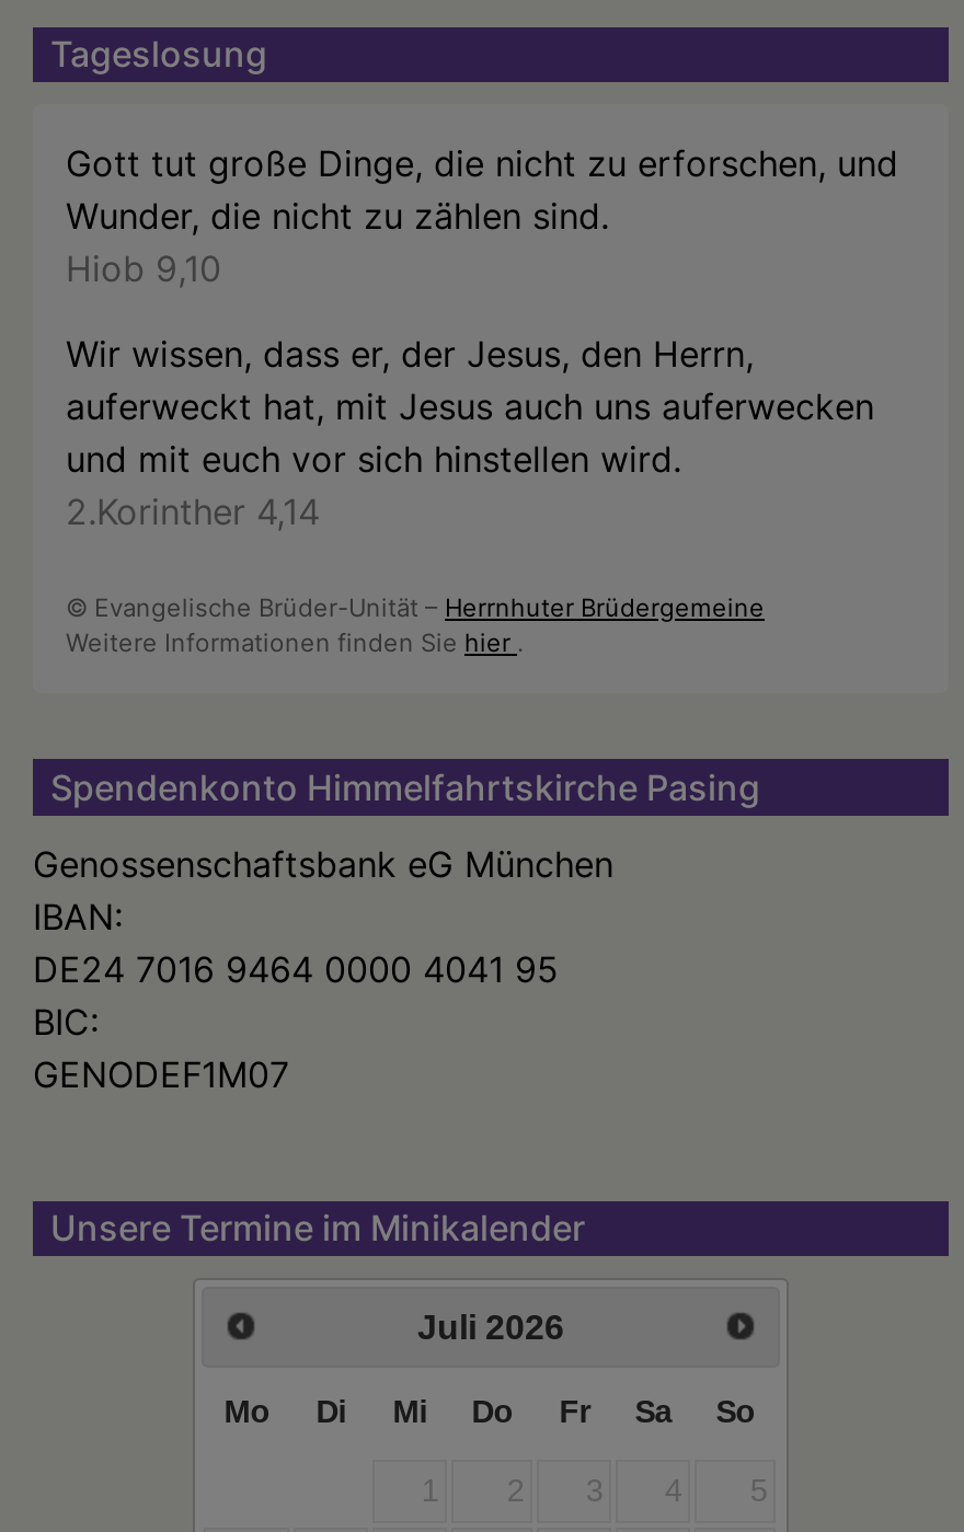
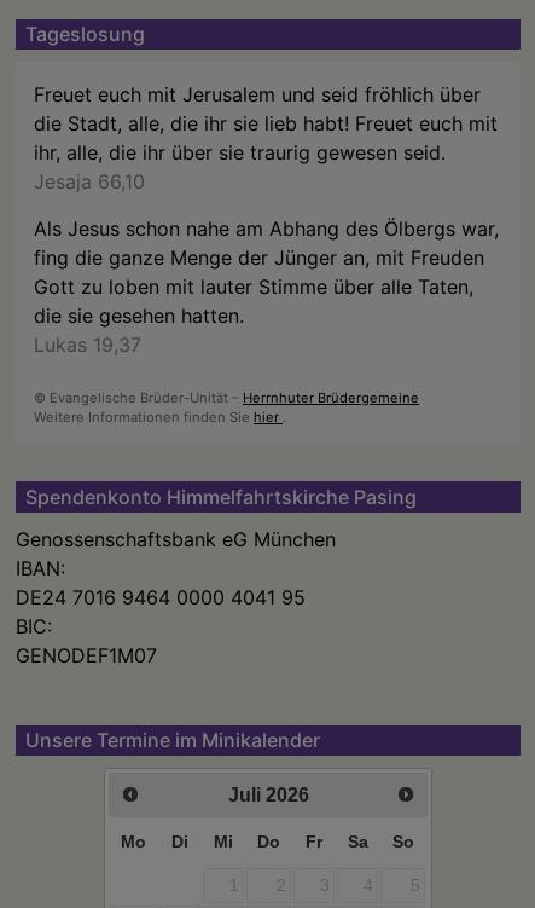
- Gott tut große Dinge, die nicht zu erforschen, und
- Wunder, die nicht zu zählen sind.
- Hiob 9,10
+ Freuet euch mit Jerusalem und seid fröhlich über
+ die Stadt, alle, die ihr sie lieb habt! Freuet euch mit
+ ihr, alle, die ihr über sie traurig gewesen seid.
+ Jesaja 66,10

- Wir wissen, dass er, der Jesus, den Herrn,
- auferweckt hat, mit Jesus auch uns auferwecken
- und mit euch vor sich hinstellen wird.
- 2.Korinther 4,14
+ Als Jesus schon nahe am Abhang des Ölbergs war,
+ fing die ganze Menge der Jünger an, mit Freuden
+ Gott zu loben mit lauter Stimme über alle Taten,
+ die sie gesehen hatten.
+ Lukas 19,37
